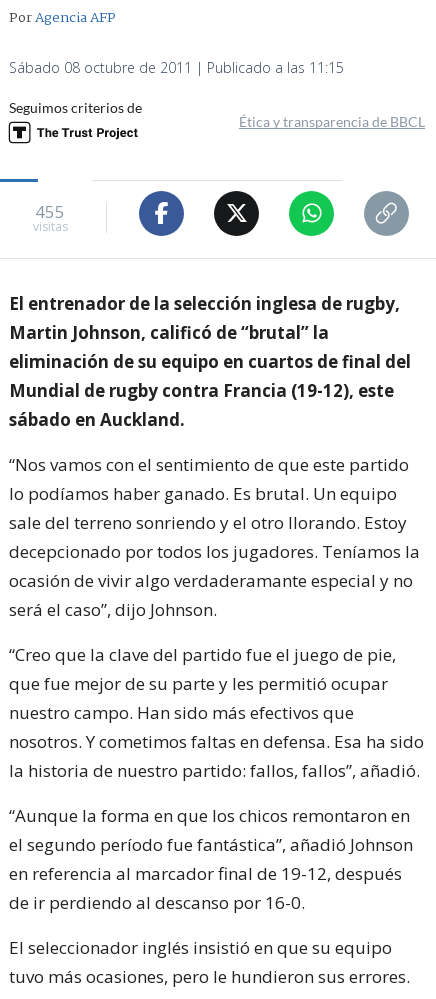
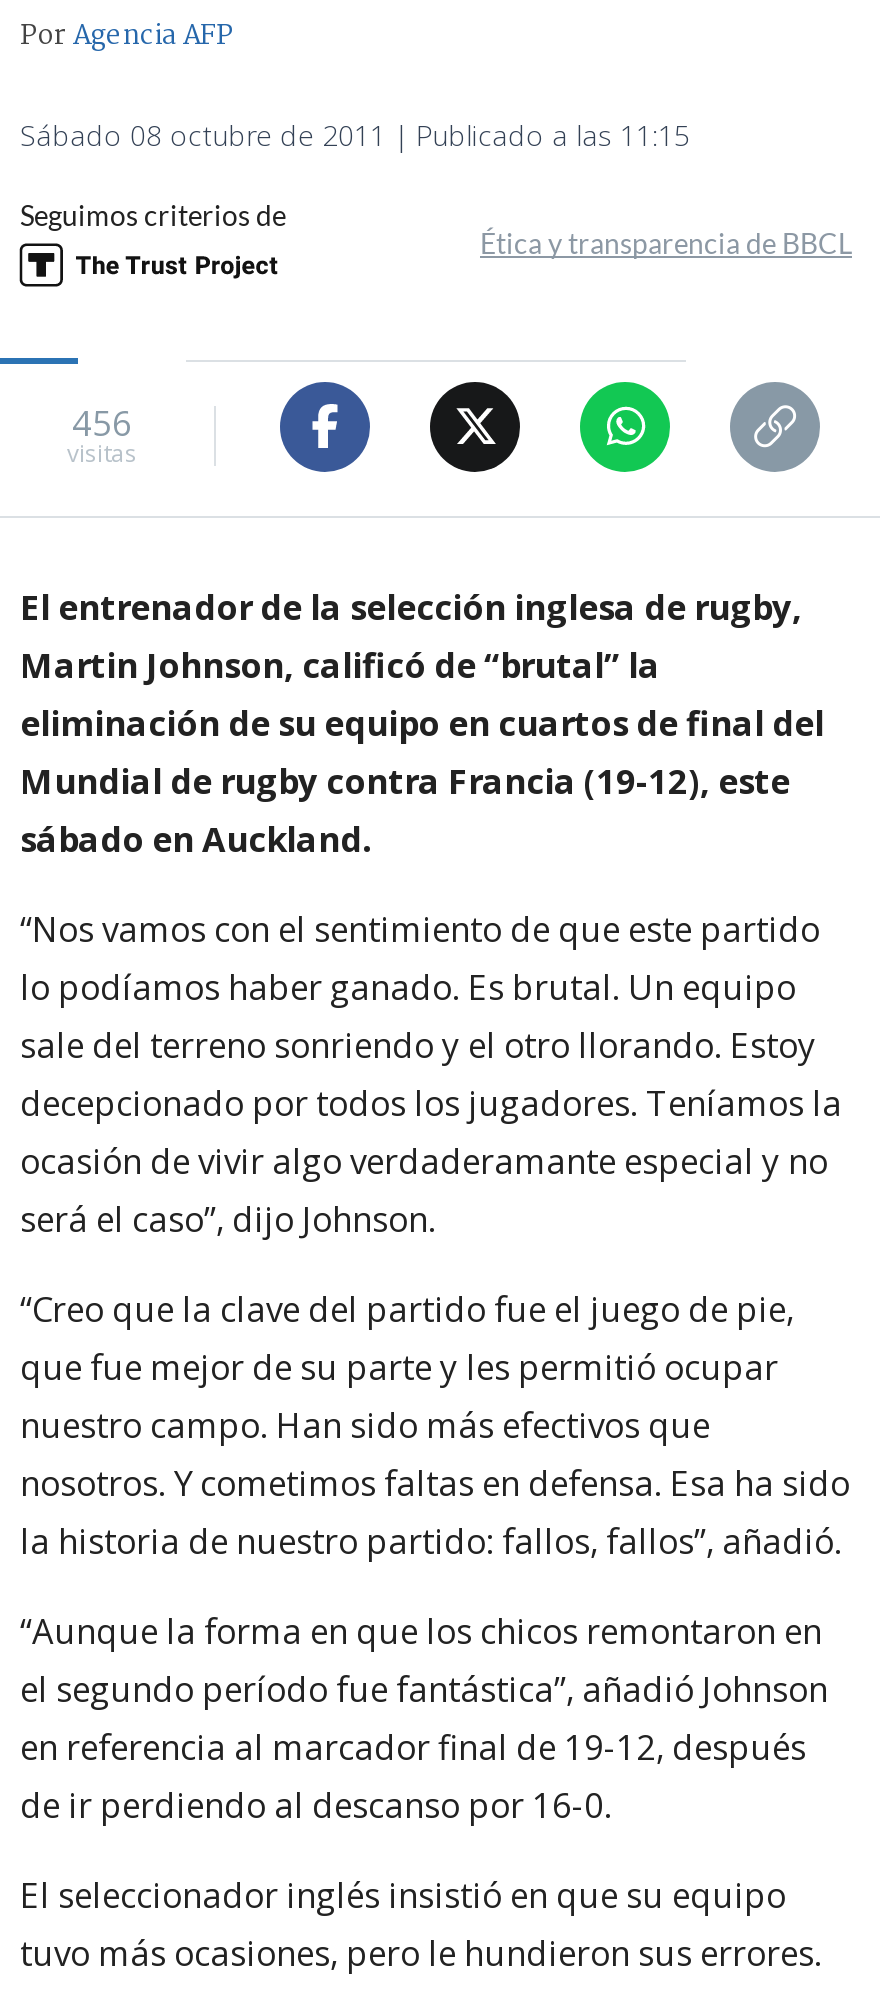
- 455
+ 456
